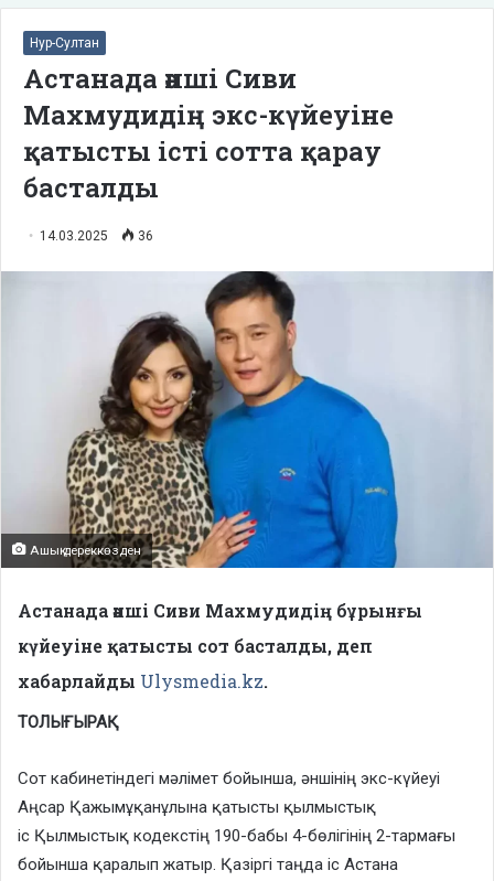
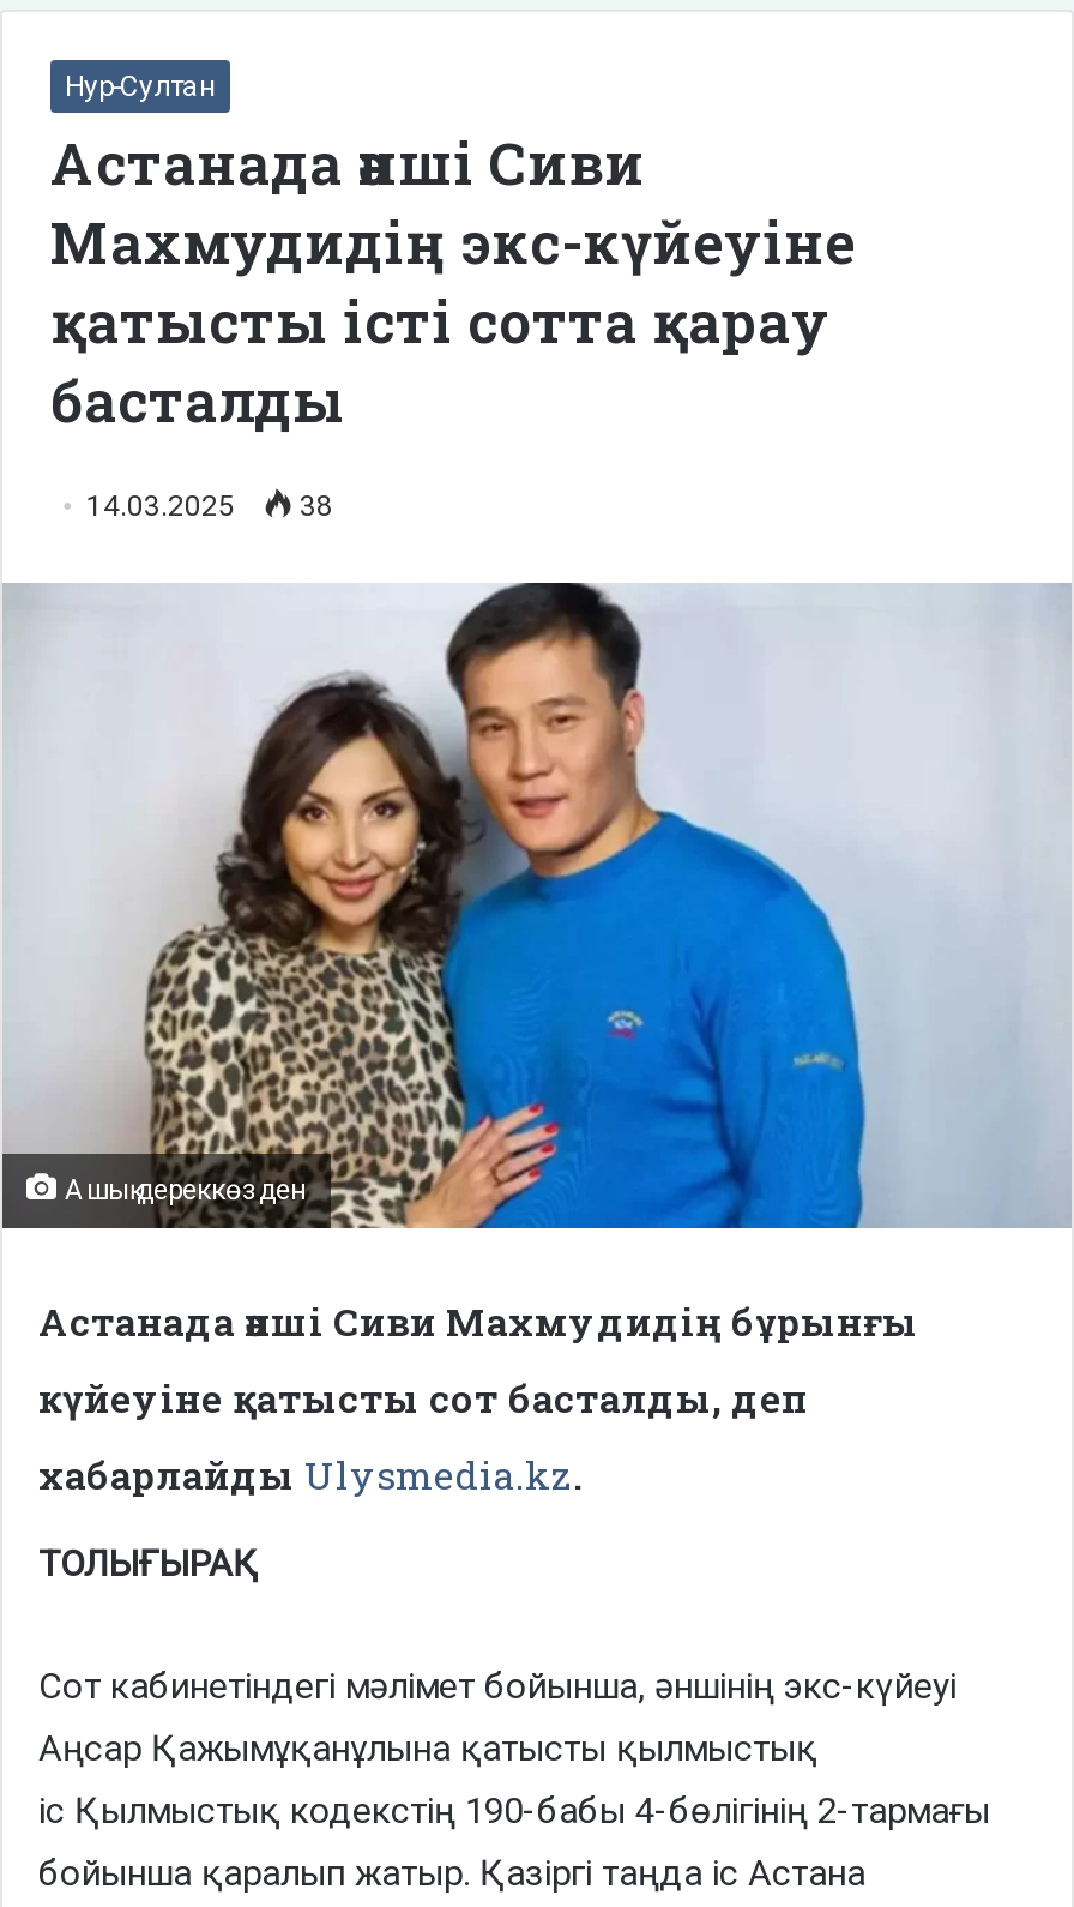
- 14.03.2025 36
+ 14.03.2025 38
